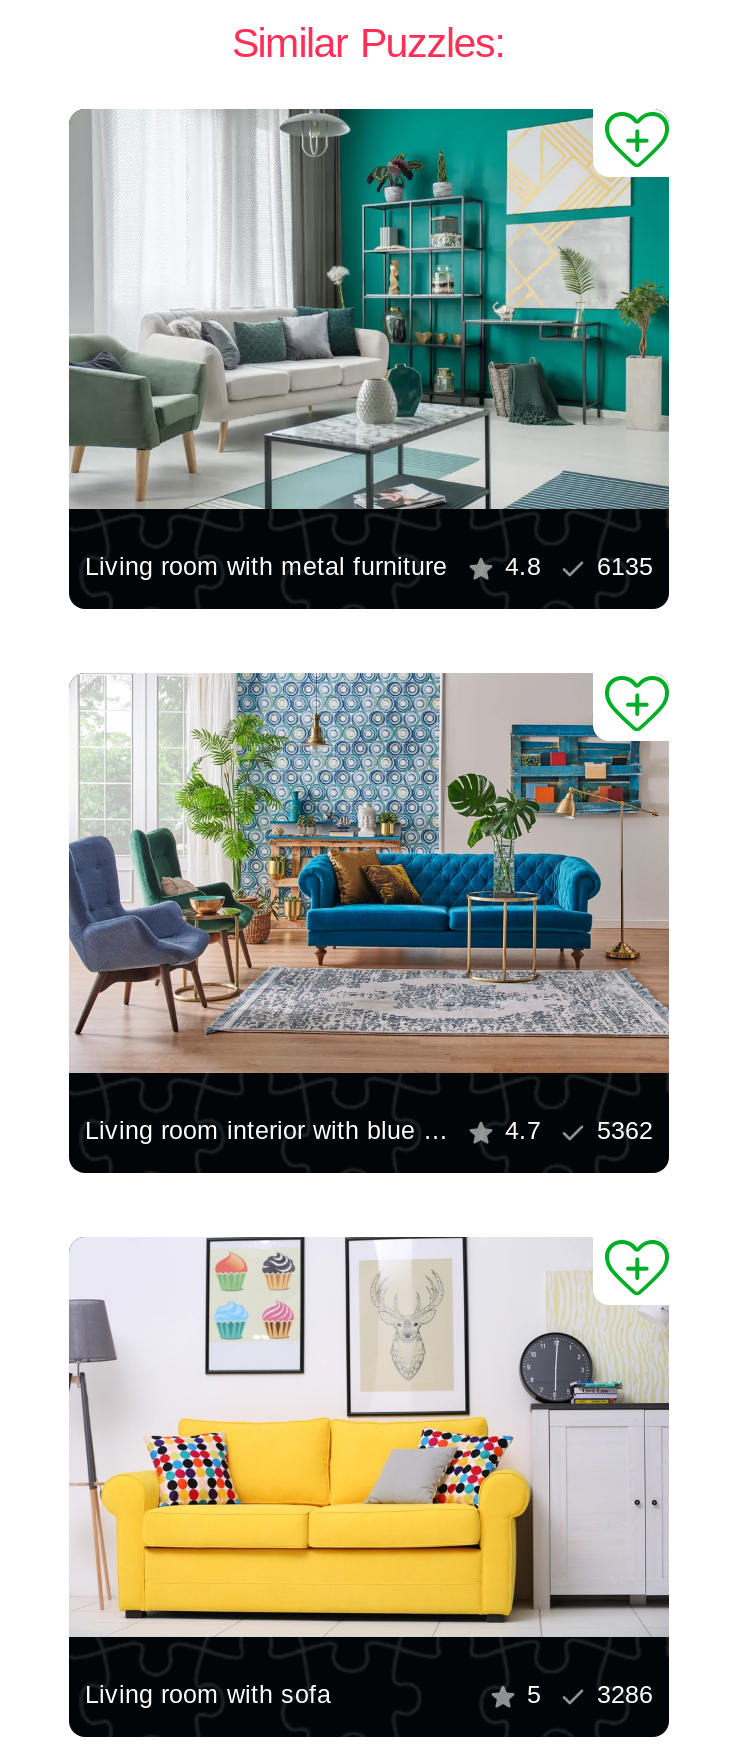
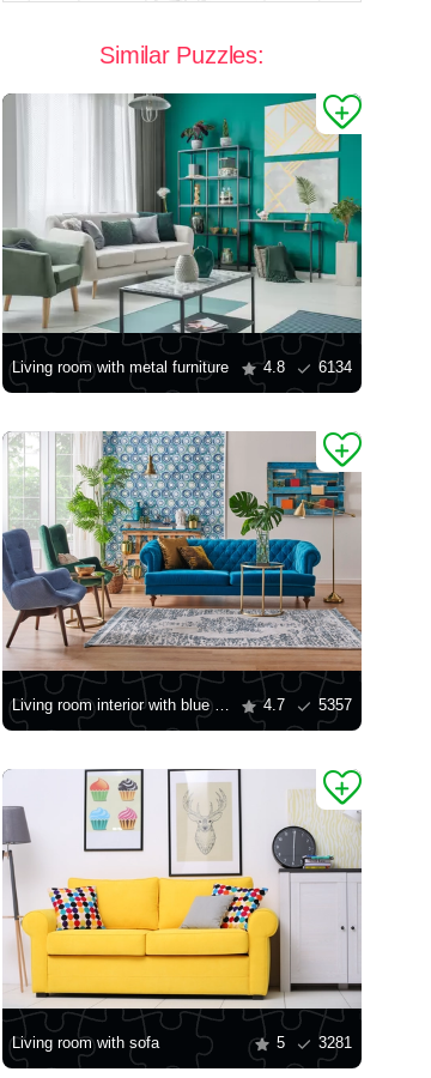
- 4.8 6135
+ 4.8 6134

- 5362
+ 5357

- 5 3286
+ 5 3281
